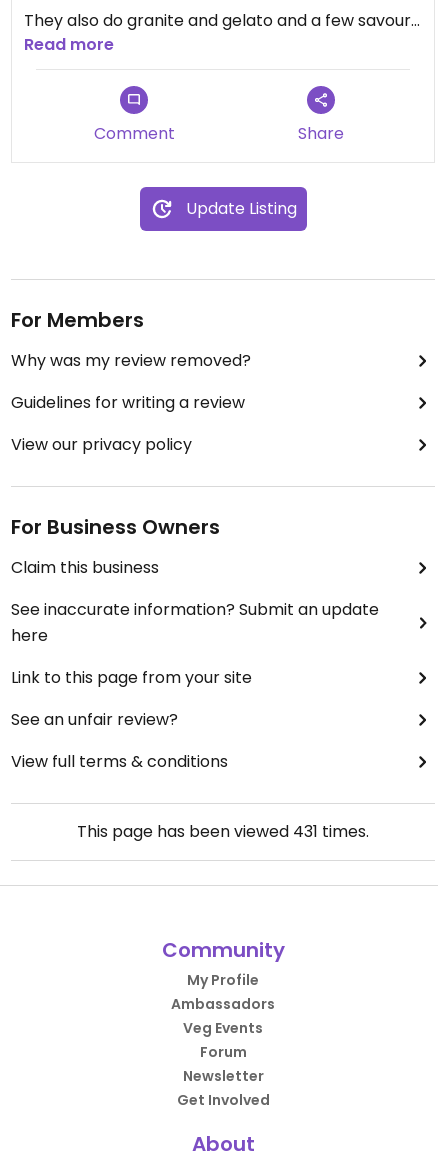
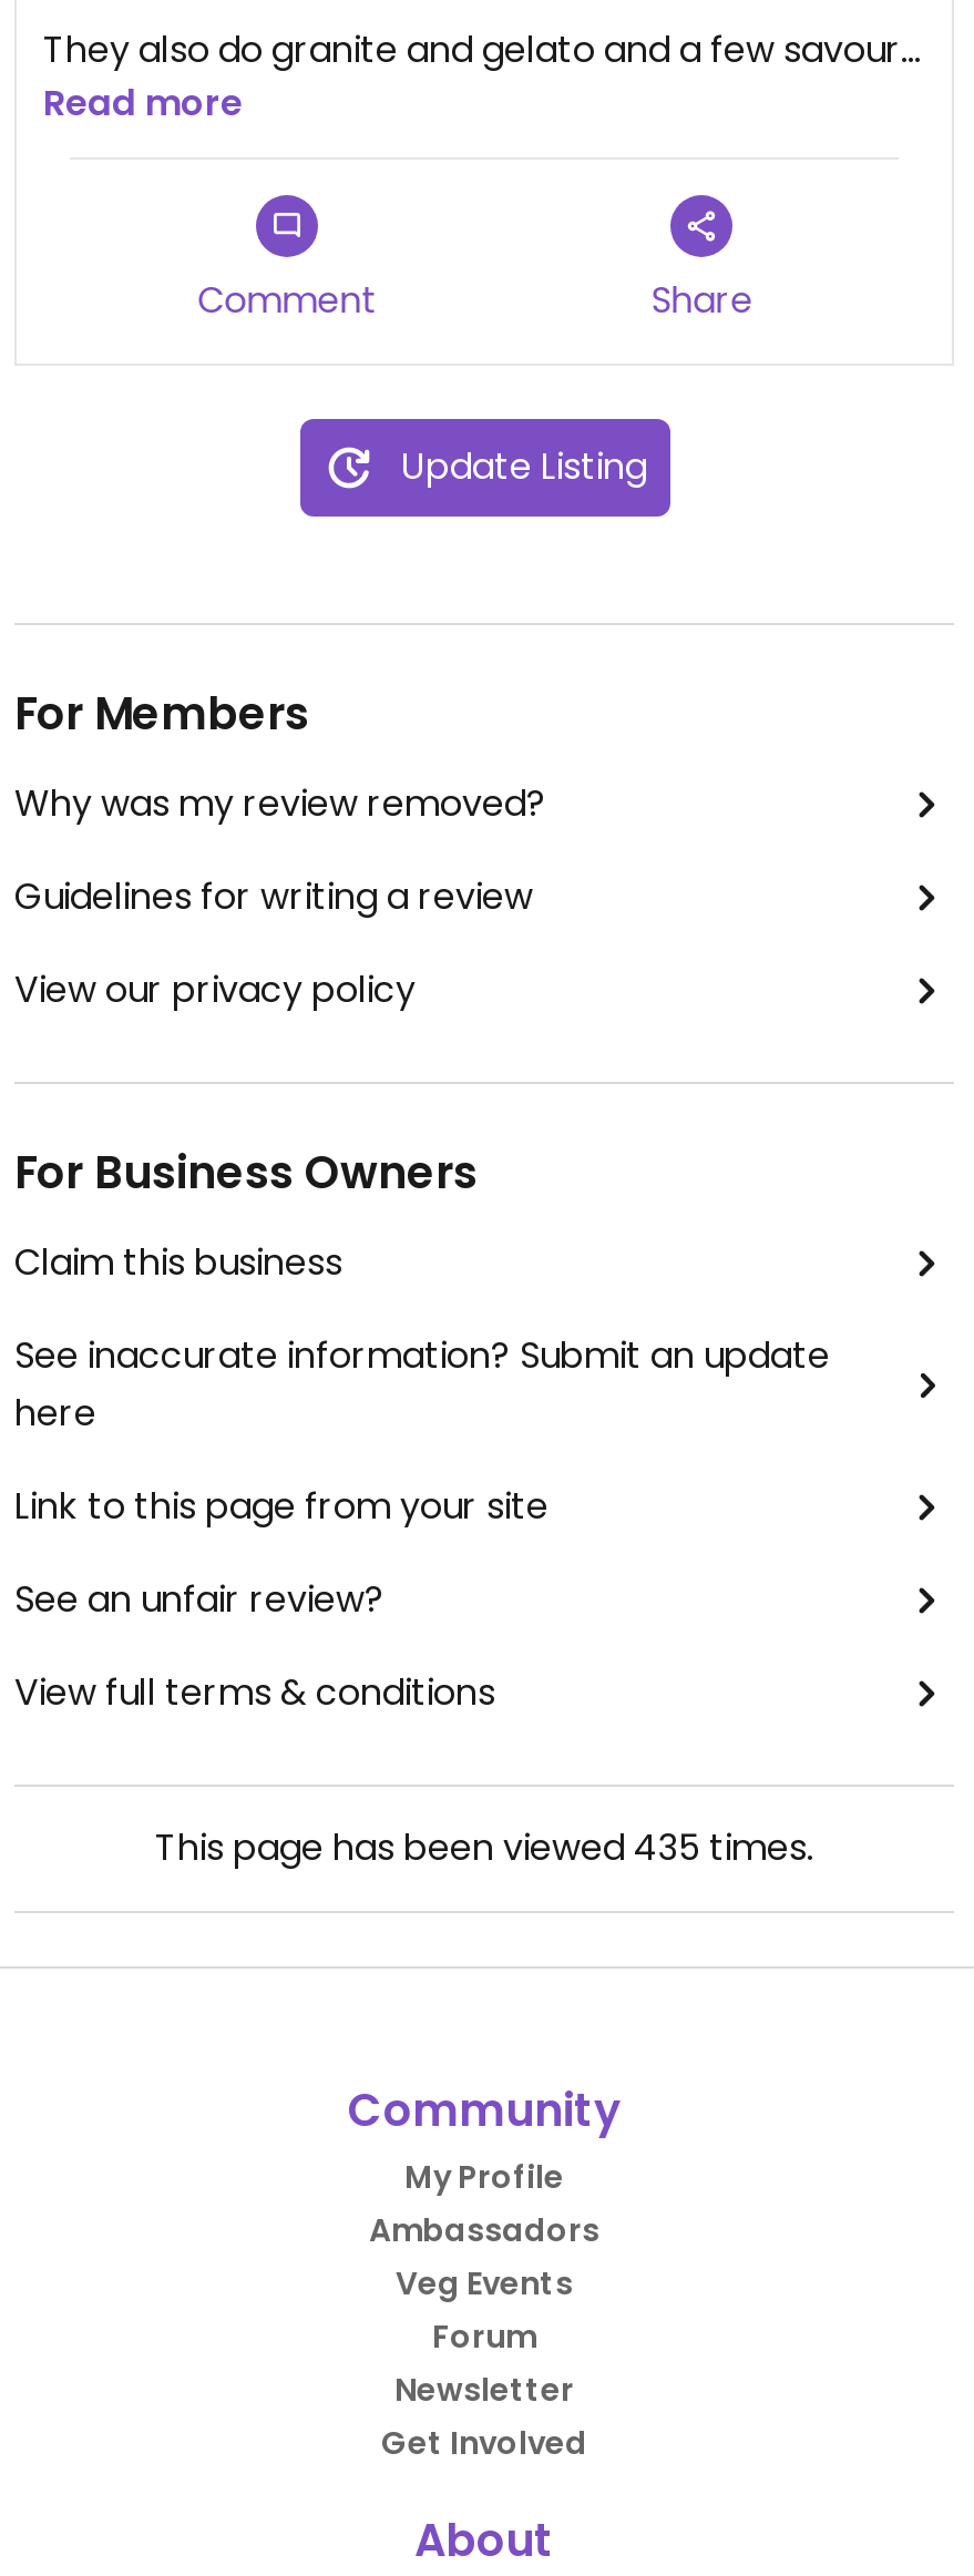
- This page has been viewed 431 times.
+ This page has been viewed 435 times.
